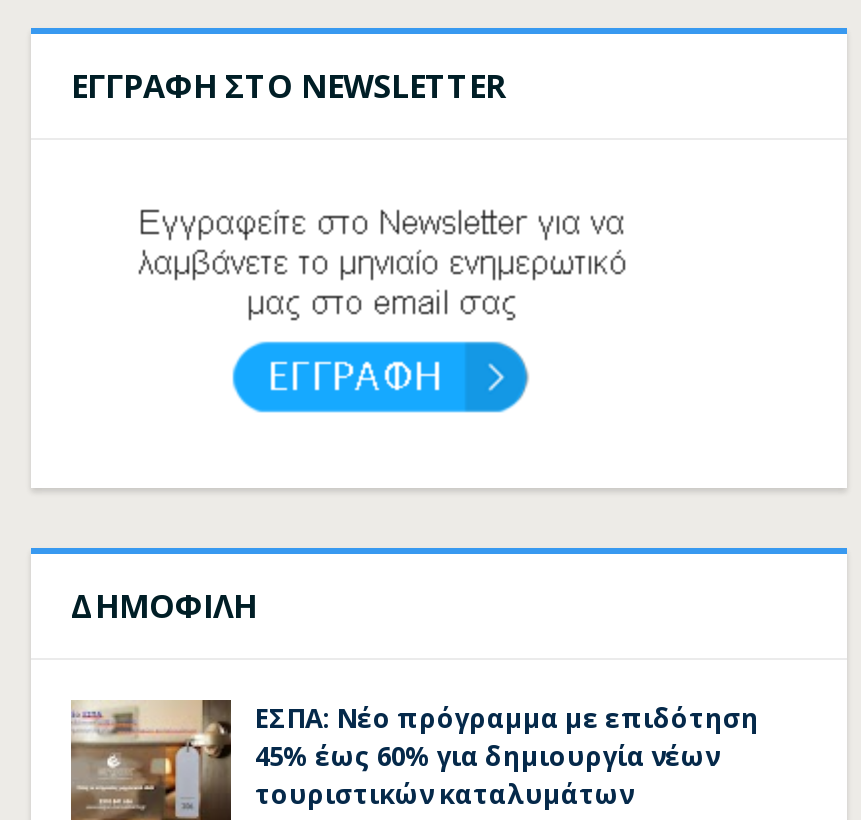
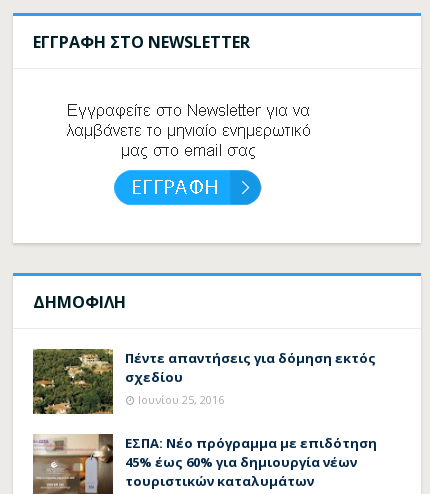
+ [image]
+ Πέντε απαντήσεις για δόμηση εκτός
+ σχεδίου
+ Ιουνίου 25, 2016
